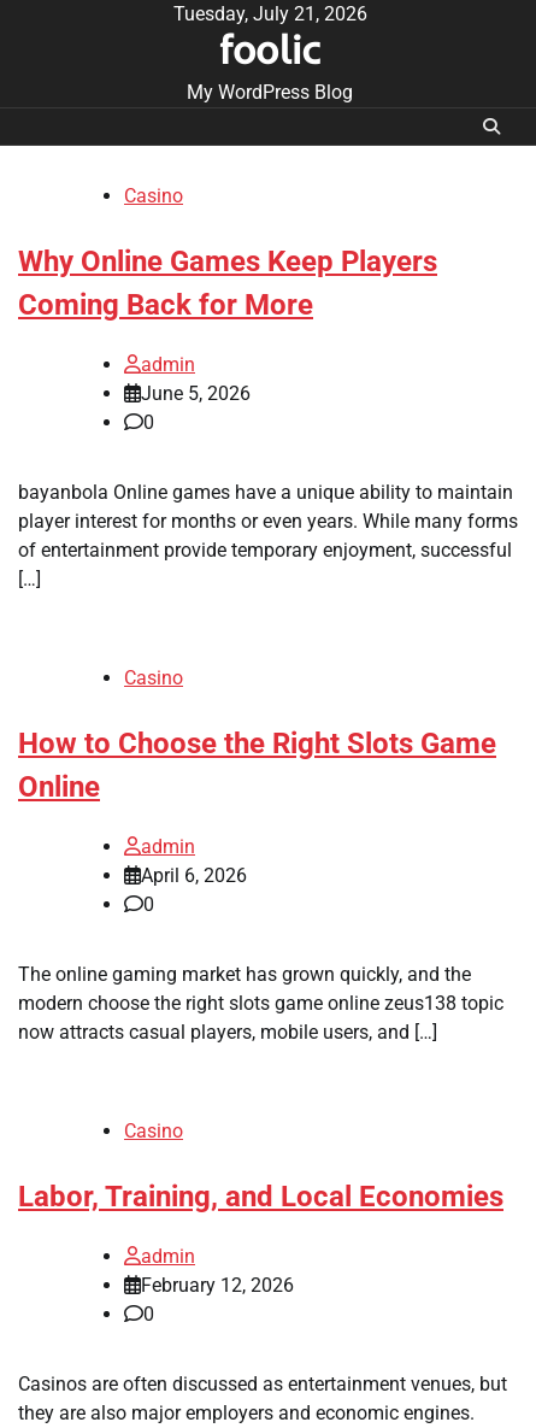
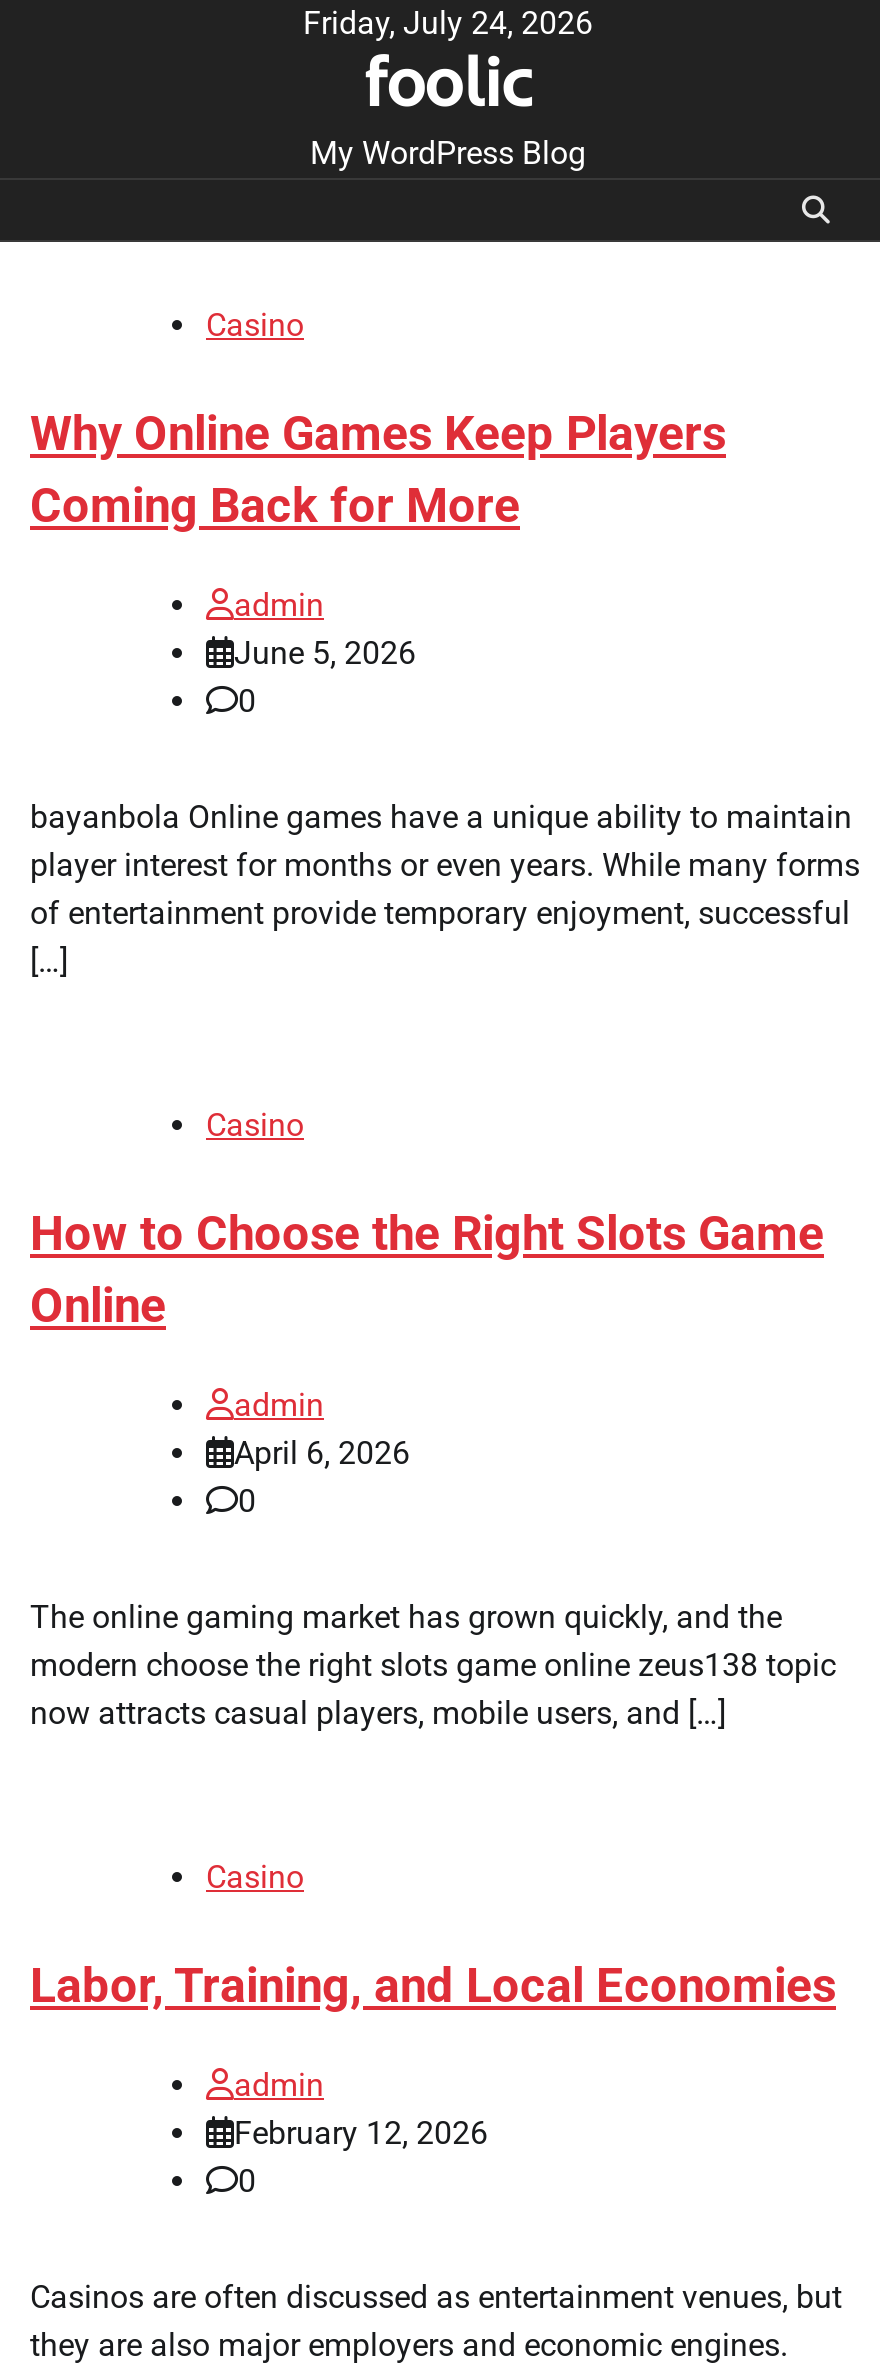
- Tuesday, July 21, 2026
+ Friday, July 24, 2026
